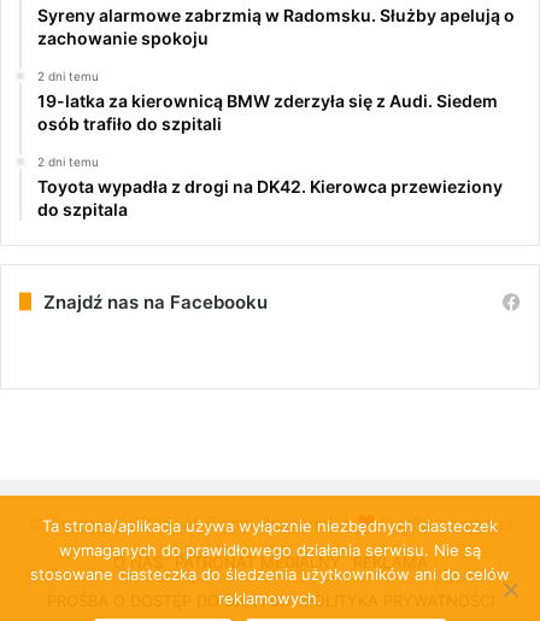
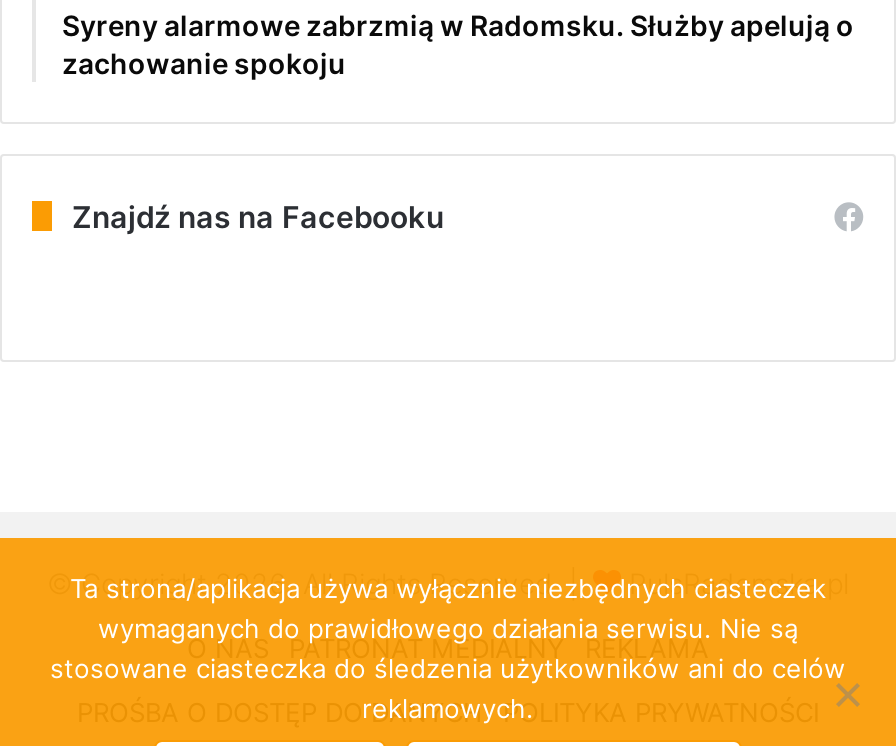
- 2 dni temu
- 19-latka za kierownicą BMW zderzyła się z Audi. Siedem
- osób trafiło do szpitali
- 2 dni temu
- Toyota wypadła z drogi na DK42. Kierowca przewieziony
- do szpitala
